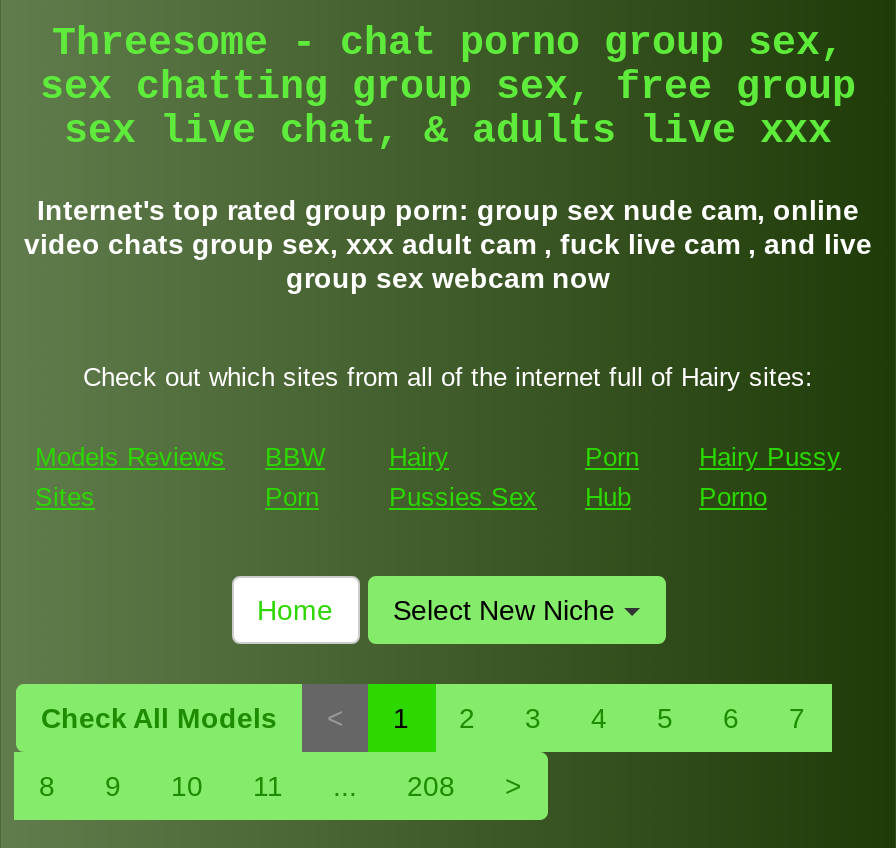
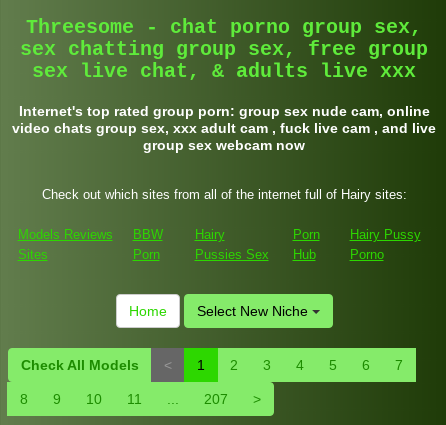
- 208
+ 207
